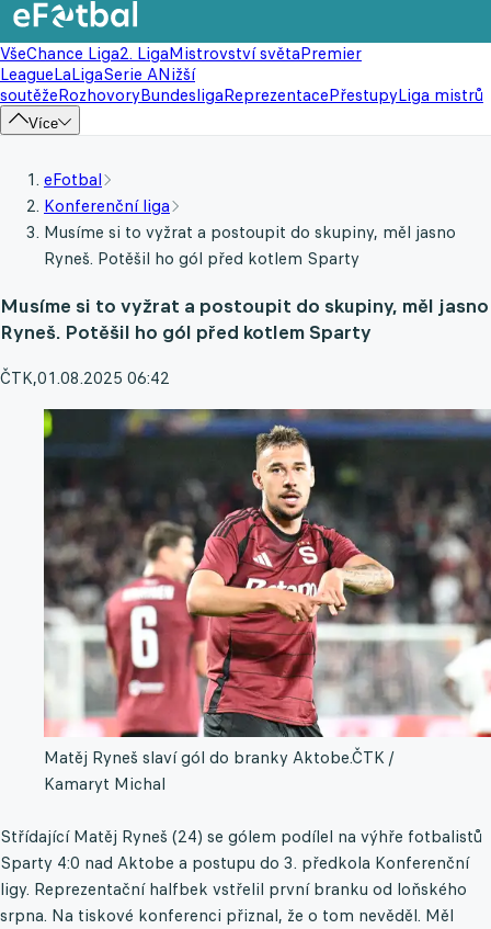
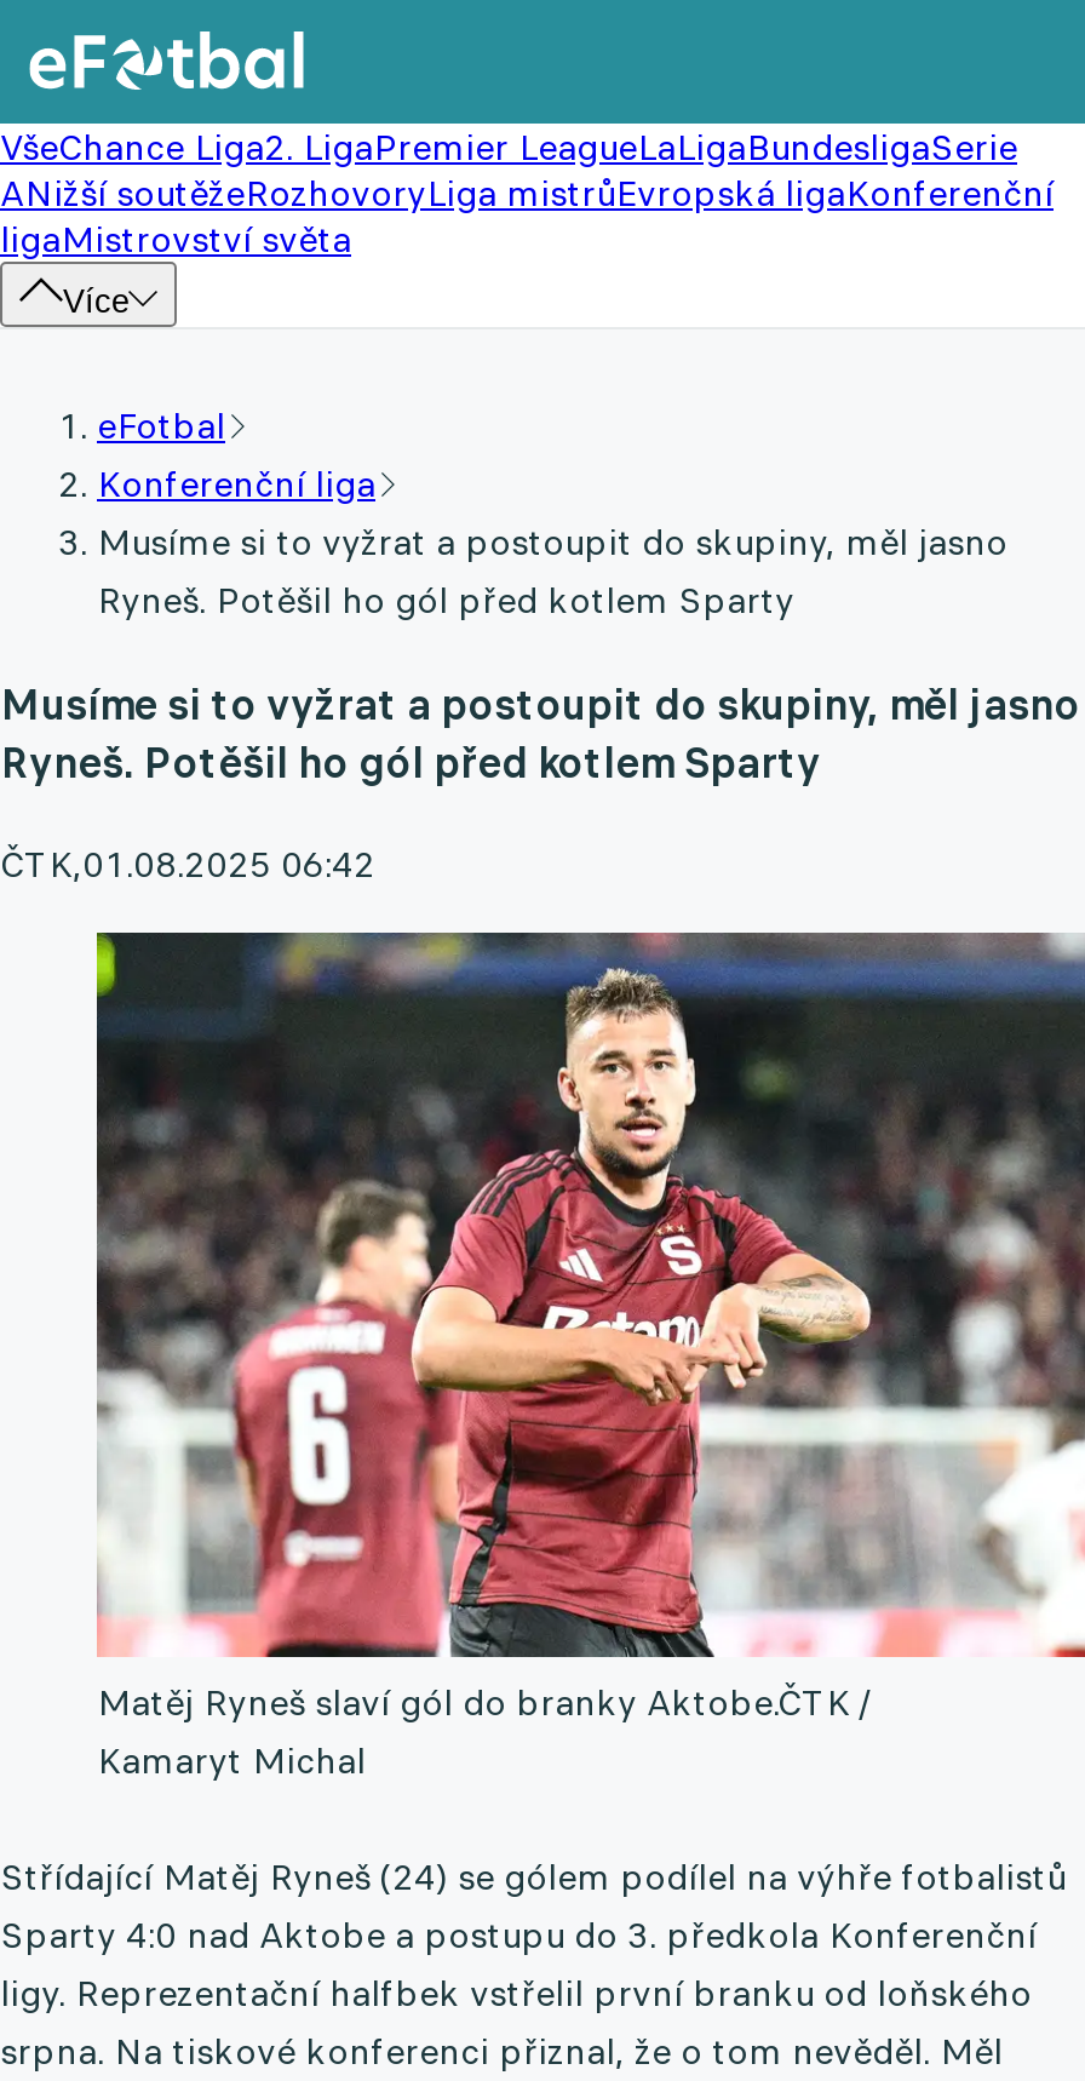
- VšeChance Liga2. LigaMistrovství světaPremier
- LeagueLaLigaSerie ANižší
- soutěžeRozhovoryBundesligaReprezentacePřestupyLiga mistrů
+ VšeChance Liga2. LigaPremier LeagueLaLigaBundesligaSerie
+ ANižší soutěžeRozhovoryLiga mistrůEvropská ligaKonferenční
+ ligaMistrovství světa
